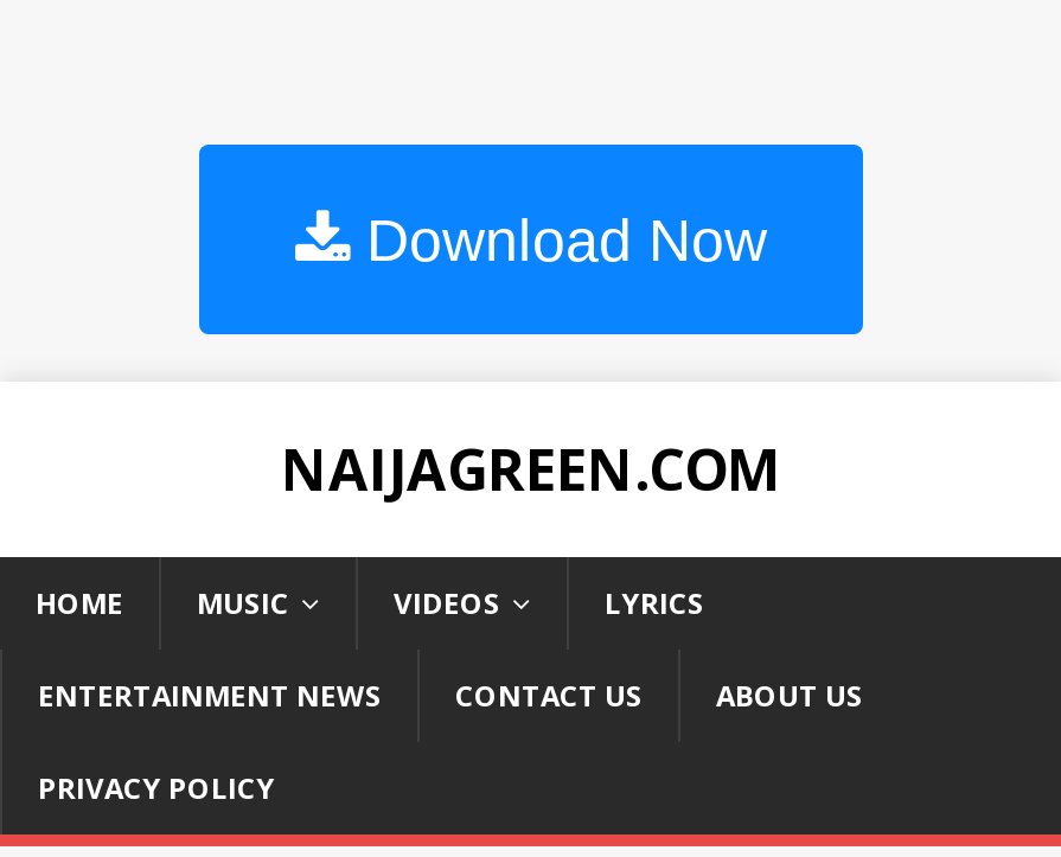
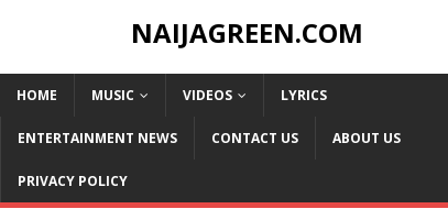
- Download Now
